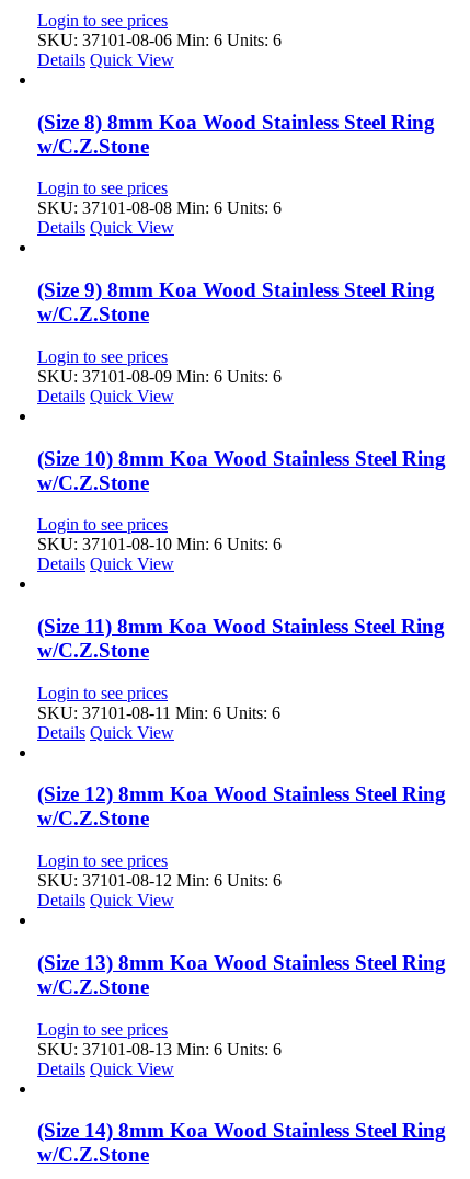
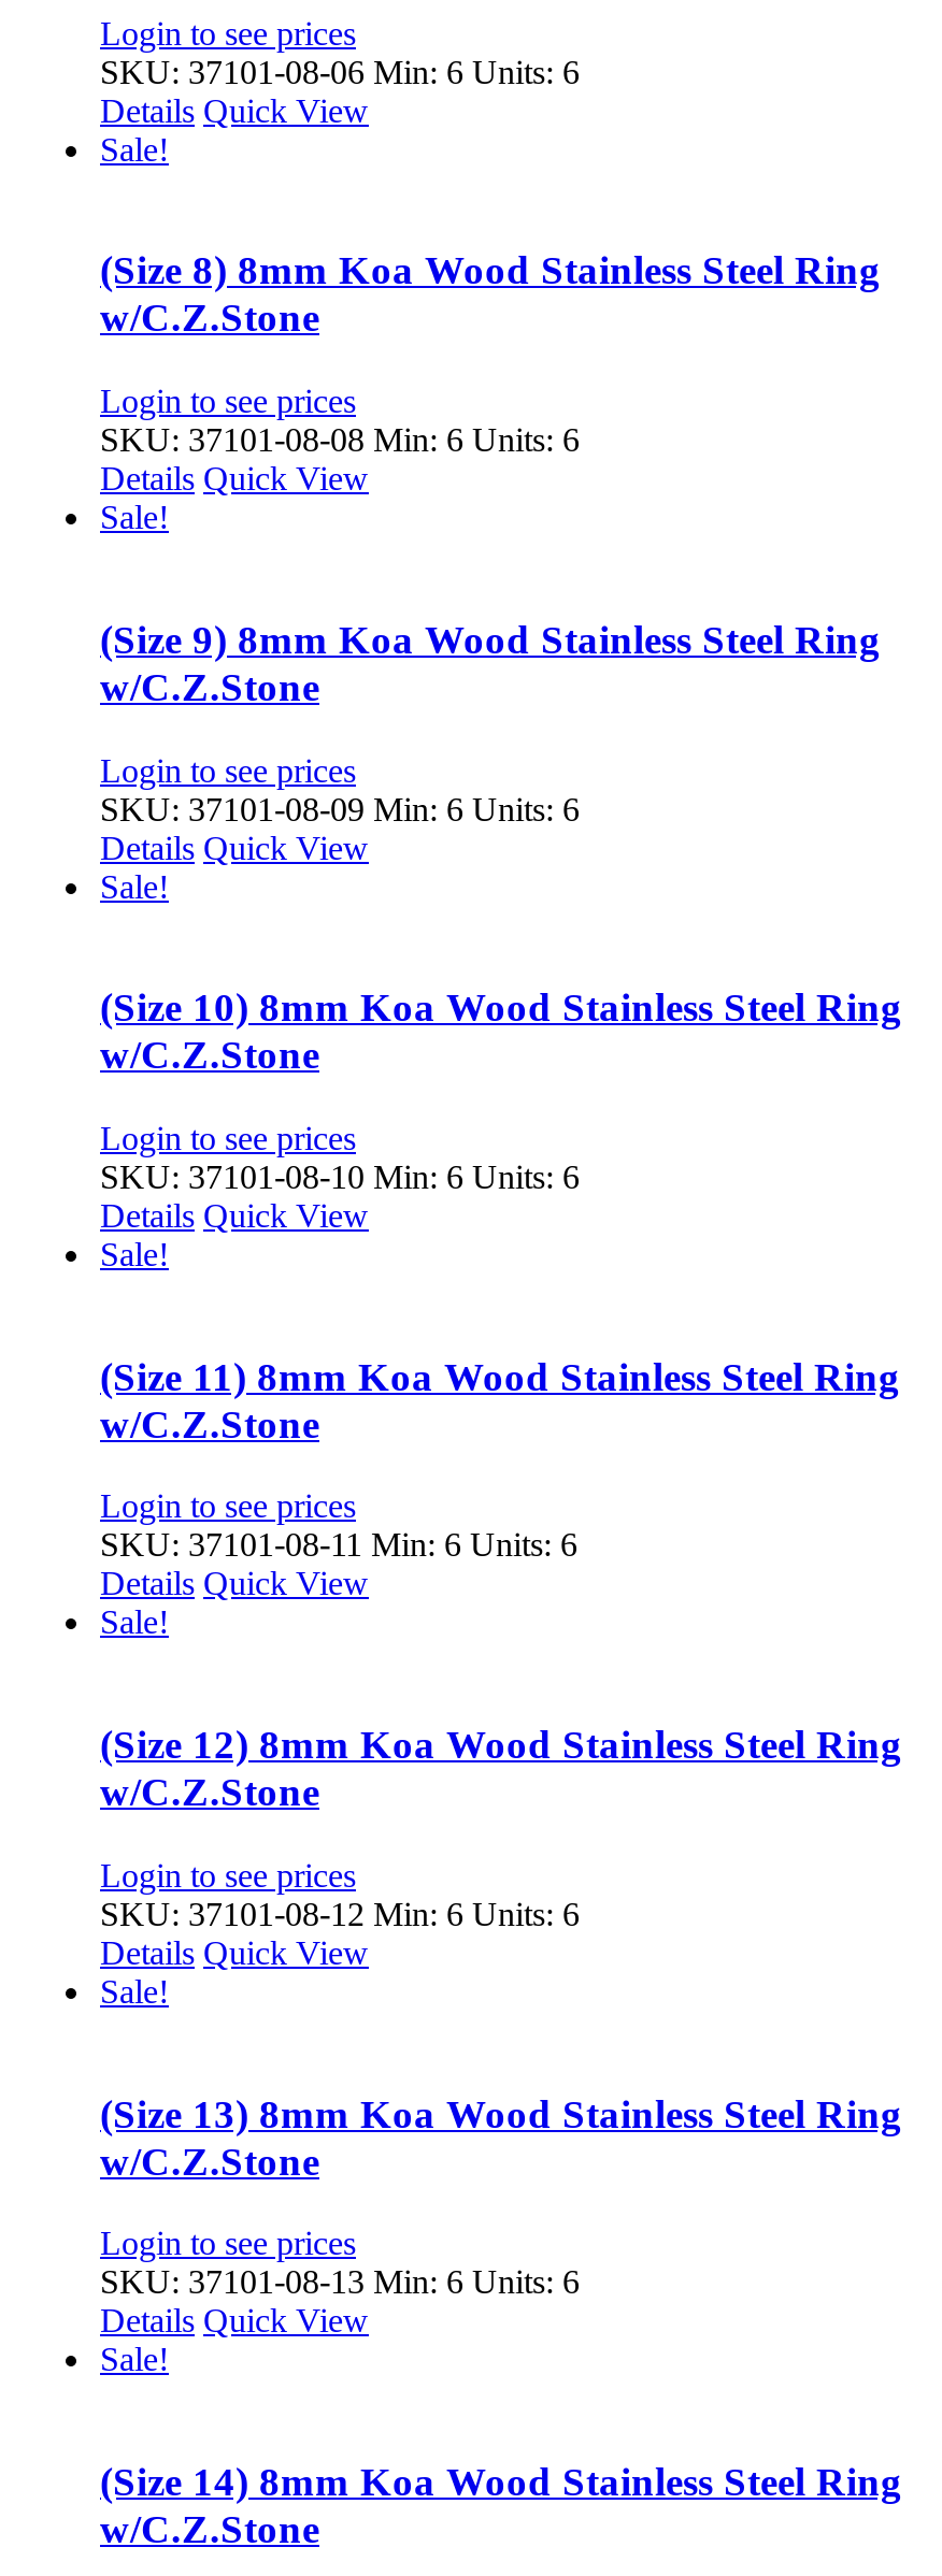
+ Sale!

+ Sale!

+ Sale!

+ Sale!

+ Sale!

+ Sale!

+ Sale!
